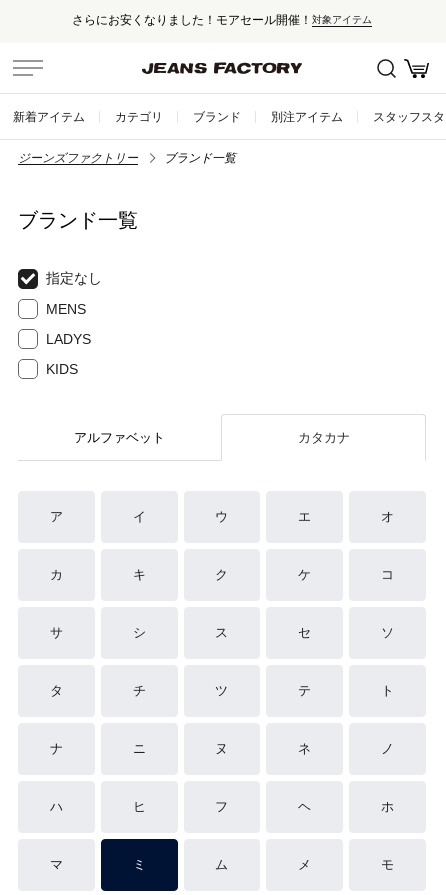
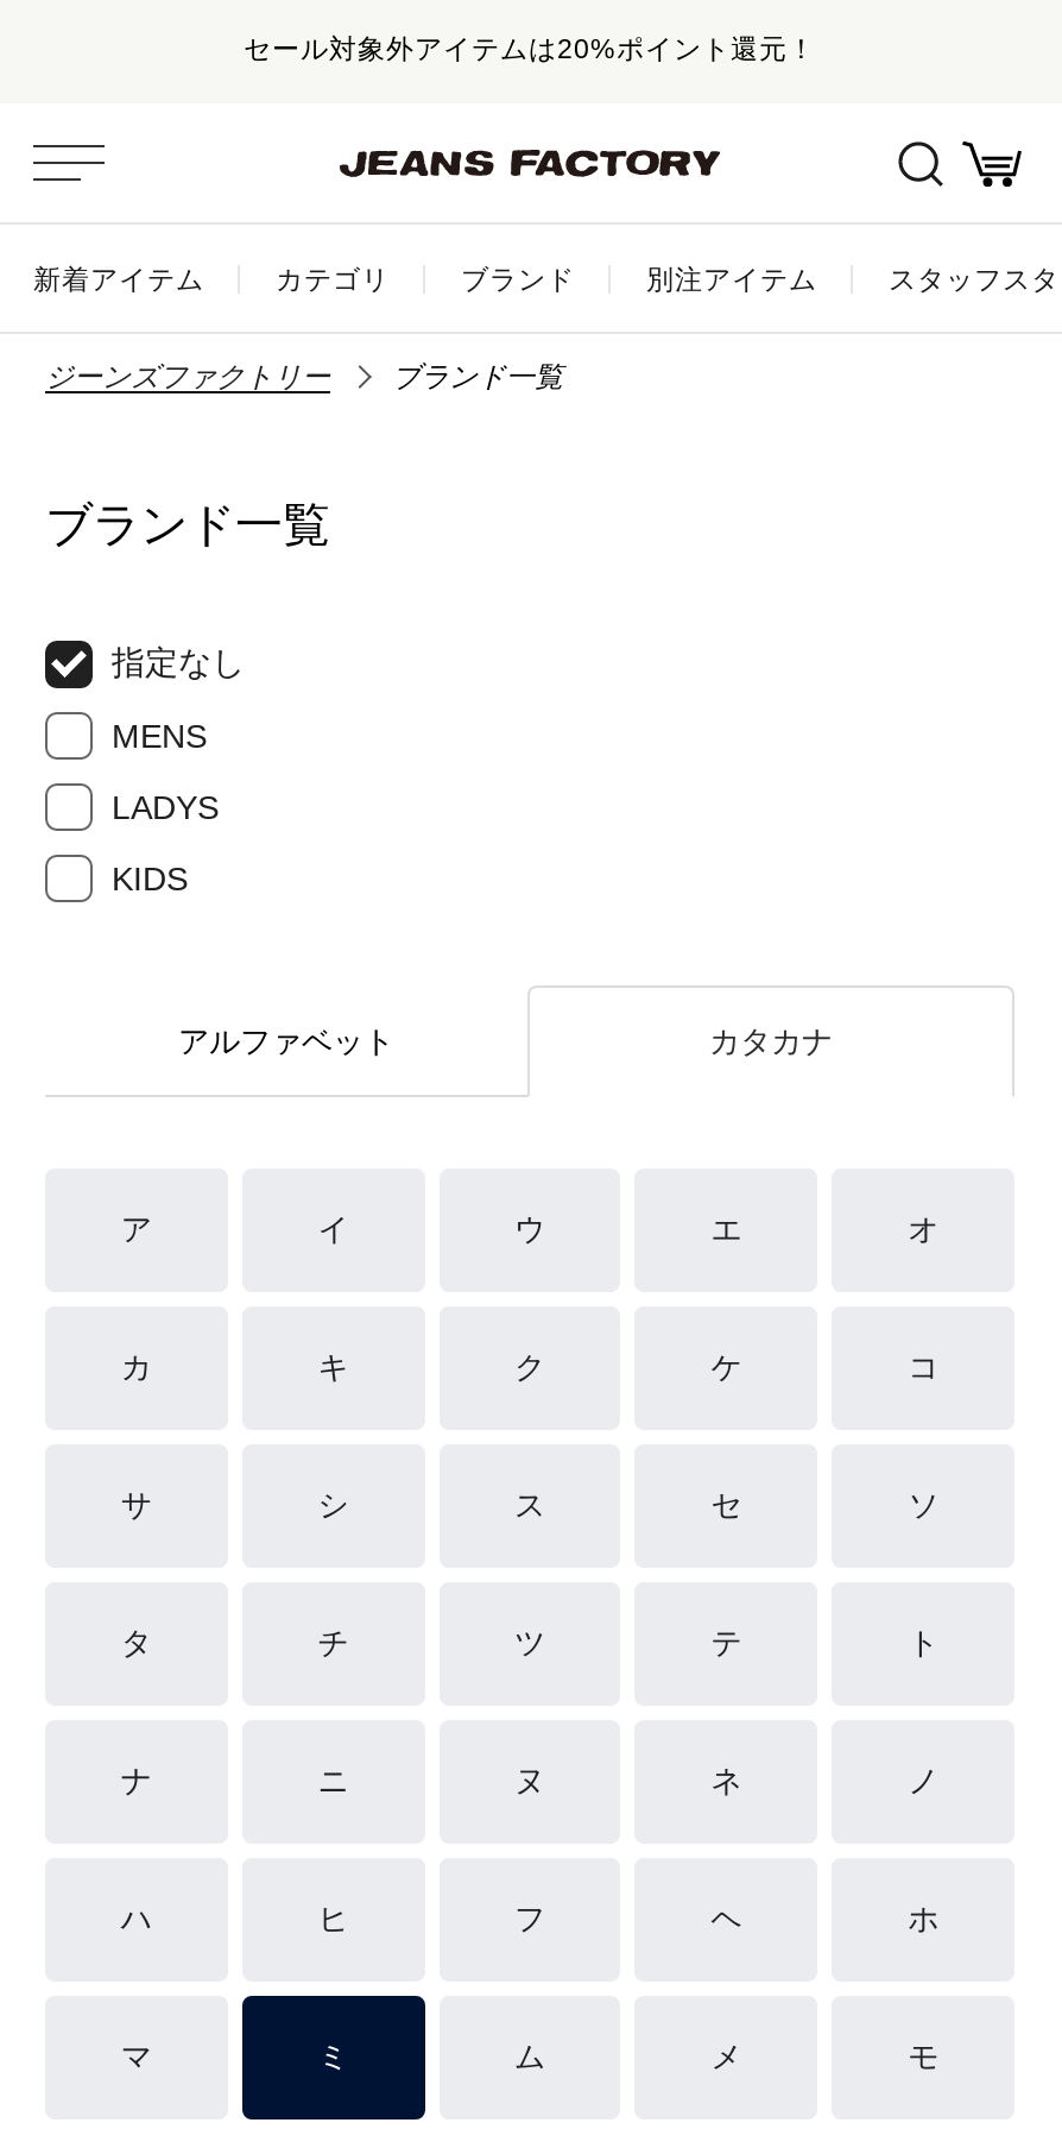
- さらにお安くなりました！モアセール開催！対象アイテム
+ セール対象外アイテムは20%ポイント還元！
